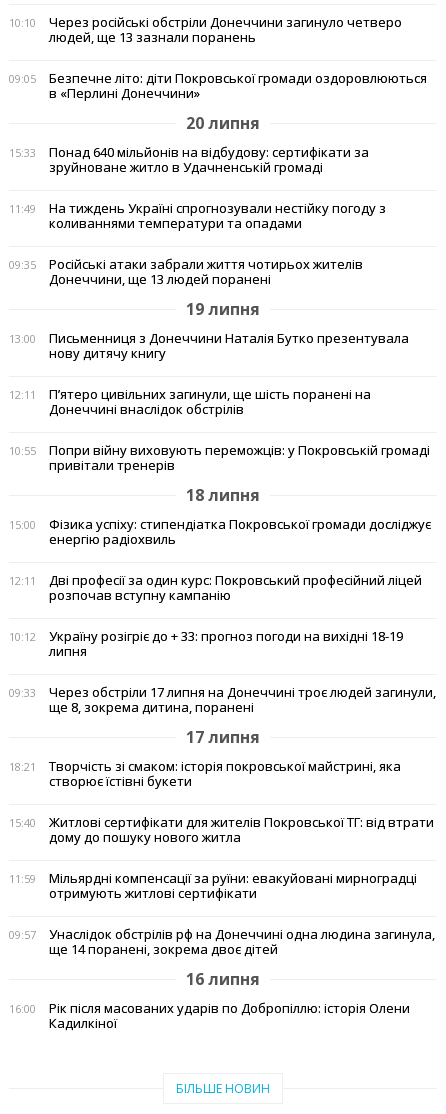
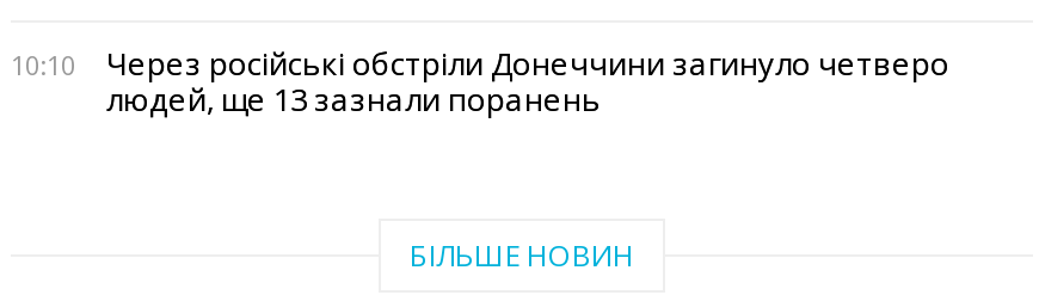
- 09:05
- Безпечне літо: діти Покровської громади оздоровлюються
- в «Перлині Донеччини»
- 20 липня
- 15:33
- Понад 640 мільйонів на відбудову: сертифікати за
- зруйноване житло в Удачненській громаді
- 11:49
- На тиждень Україні спрогнозували нестійку погоду з
- коливаннями температури та опадами
- 09:35
- Російські атаки забрали життя чотирьох жителів
- Донеччини, ще 13 людей поранені
- 19 липня
- 13:00
- Письменниця з Донеччини Наталія Бутко презентувала
- нову дитячу книгу
- 12:11
- П’ятеро цивільних загинули, ще шість поранені на
- Донеччині внаслідок обстрілів
- 10:55
- Попри війну виховують переможців: у Покровській громаді
- привітали тренерів
- 18 липня
- 15:00
- Фізика успіху: стипендіатка Покровської громади досліджує
- енергію радіохвиль
- 12:11
- Дві професії за один курс: Покровський професійний ліцей
- розпочав вступну кампанію
- 10:12
- Україну розігріє до + 33: прогноз погоди на вихідні 18-19
- липня
- 09:33
- Через обстріли 17 липня на Донеччині троє людей загинули,
- ще 8, зокрема дитина, поранені
- 17 липня
- 18:21
- Творчість зі смаком: історія покровської майстрині, яка
- створює їстівні букети
- 15:40
- Житлові сертифікати для жителів Покровської ТГ: від втрати
- дому до пошуку нового житла
- 11:59
- Мільярдні компенсації за руїни: евакуйовані мирноградці
- отримують житлові сертифікати
- 09:57
- Унаслідок обстрілів рф на Донеччині одна людина загинула,
- ще 14 поранені, зокрема двоє дітей
- 16 липня
- 16:00
- Рік після масованих ударів по Добропіллю: історія Олени
- Кадилкіної
